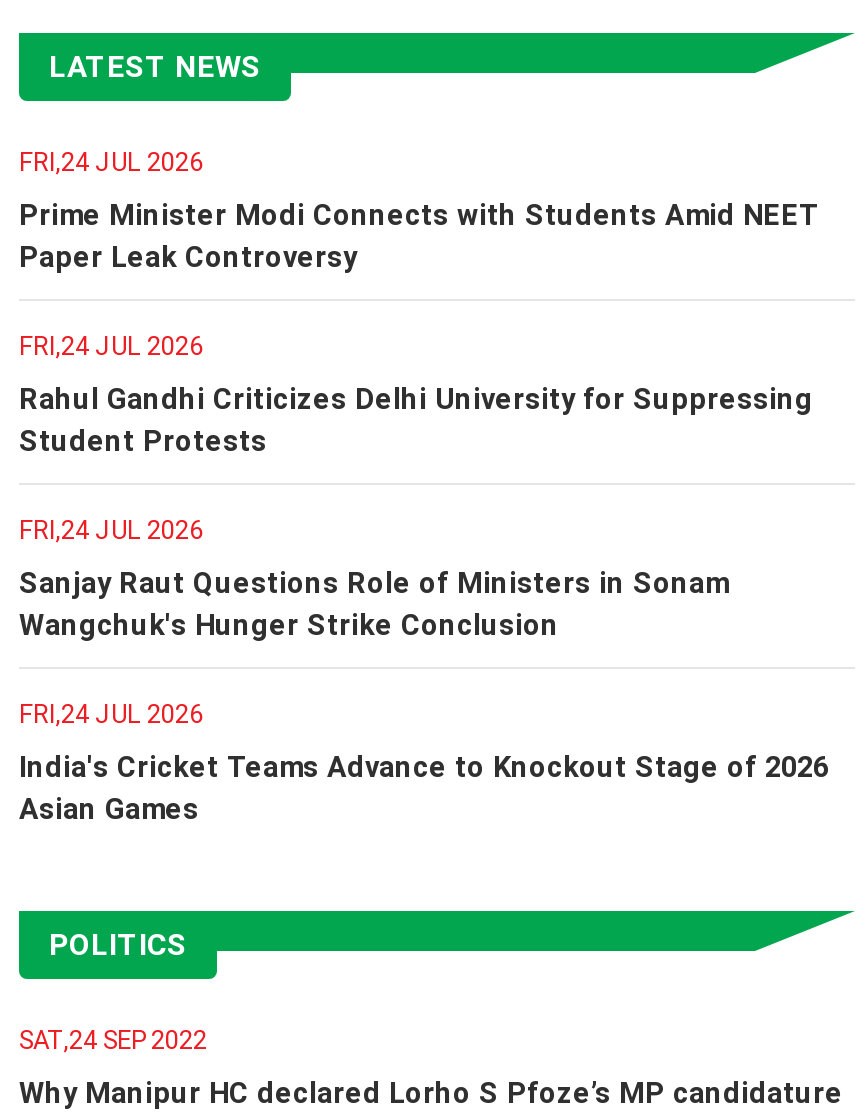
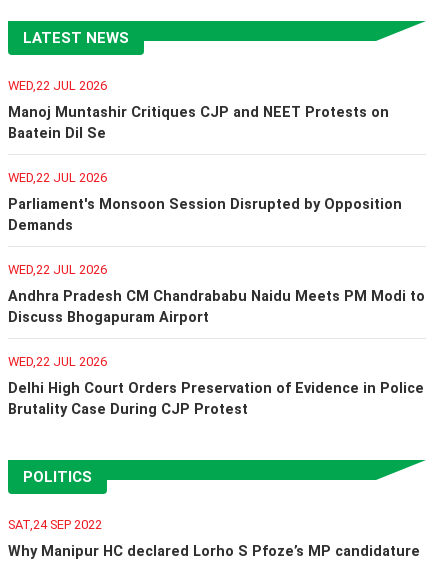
- FRI,24 JUL 2026
+ WED,22 JUL 2026

- Prime Minister Modi Connects with Students Amid NEET
- Paper Leak Controversy
+ Manoj Muntashir Critiques CJP and NEET Protests on
+ Baatein Dil Se

- FRI,24 JUL 2026
+ WED,22 JUL 2026

- Rahul Gandhi Criticizes Delhi University for Suppressing
- Student Protests
+ Parliament's Monsoon Session Disrupted by Opposition
+ Demands

- FRI,24 JUL 2026
+ WED,22 JUL 2026

- Sanjay Raut Questions Role of Ministers in Sonam
- Wangchuk's Hunger Strike Conclusion
+ Andhra Pradesh CM Chandrababu Naidu Meets PM Modi to
+ Discuss Bhogapuram Airport

- FRI,24 JUL 2026
+ WED,22 JUL 2026

- India's Cricket Teams Advance to Knockout Stage of 2026
- Asian Games
+ Delhi High Court Orders Preservation of Evidence in Police
+ Brutality Case During CJP Protest
